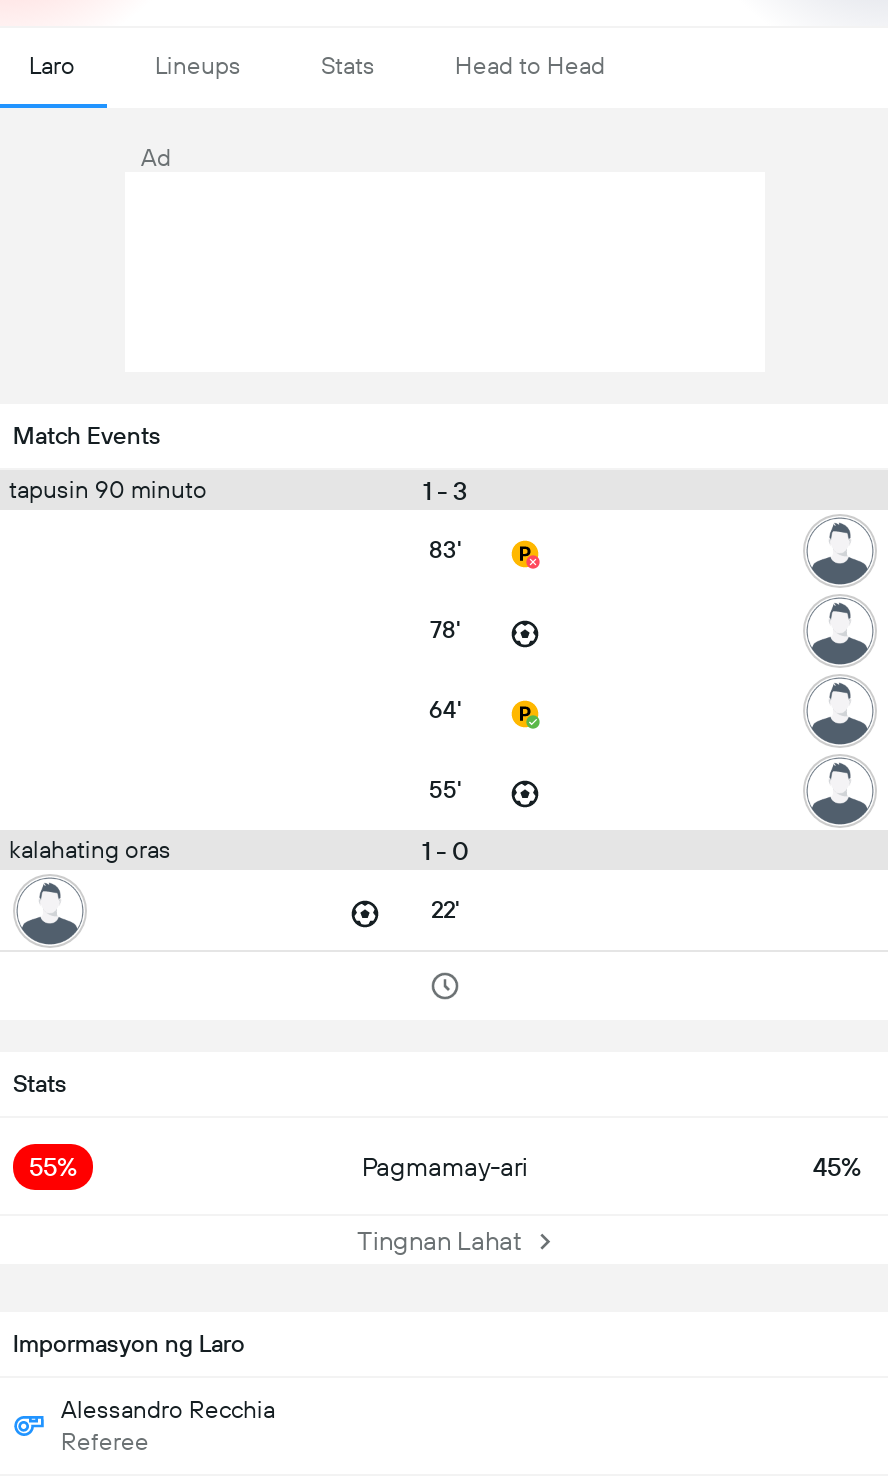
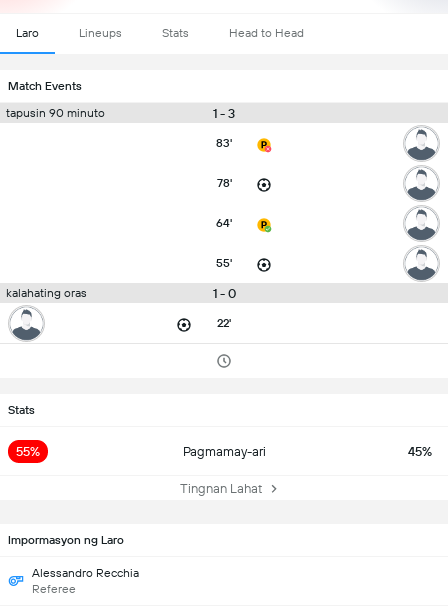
- Ad
